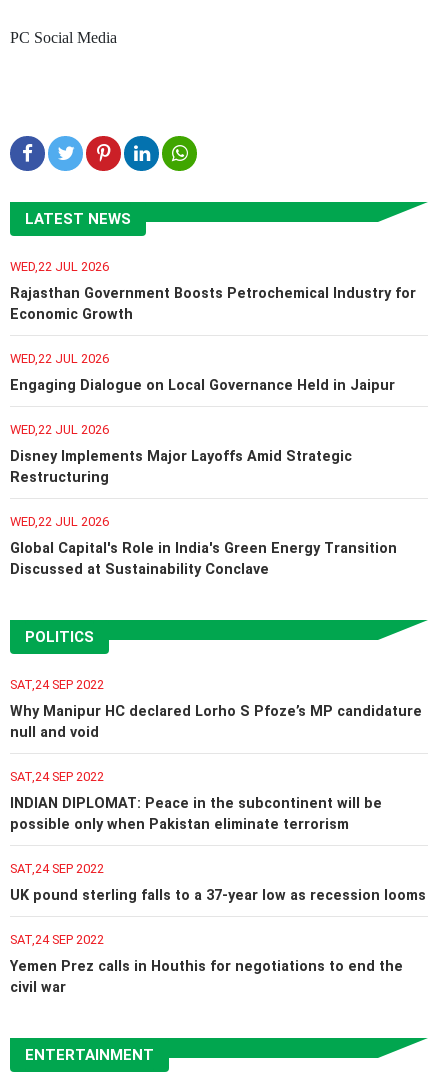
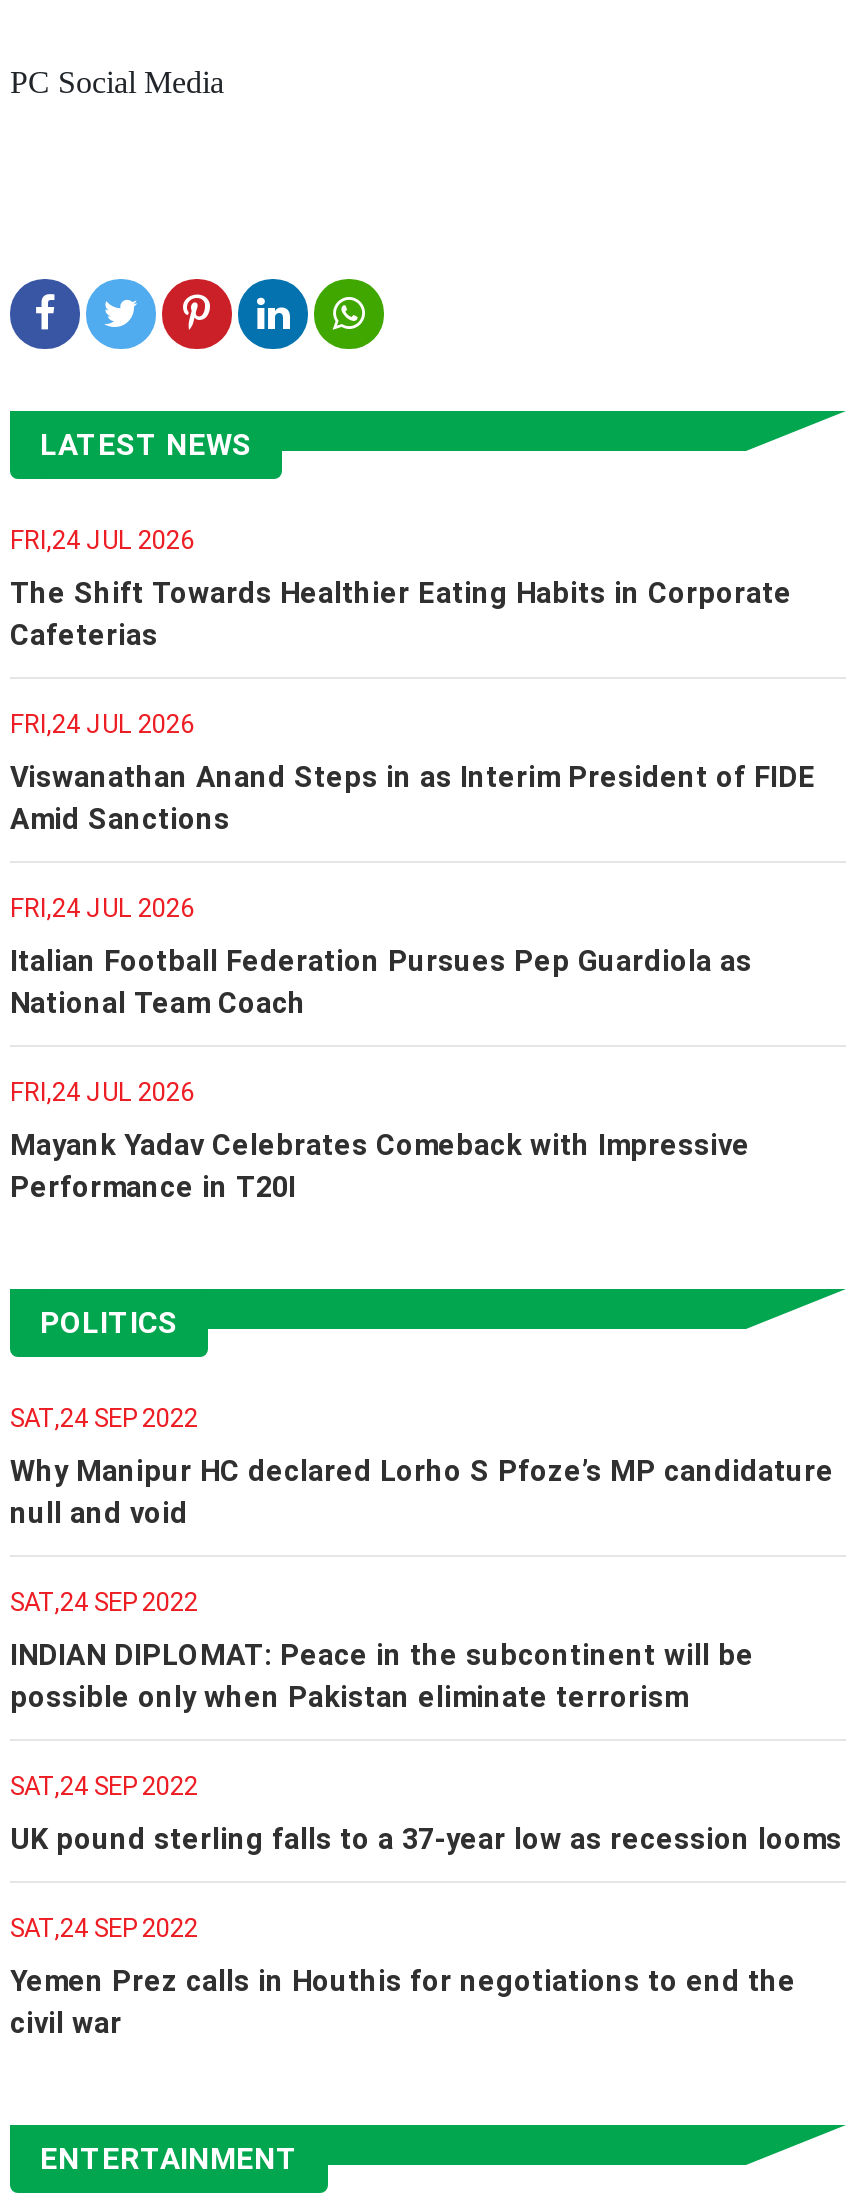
- WED,22 JUL 2026
+ FRI,24 JUL 2026

- Rajasthan Government Boosts Petrochemical Industry for
- Economic Growth
+ The Shift Towards Healthier Eating Habits in Corporate
+ Cafeterias

- WED,22 JUL 2026
+ FRI,24 JUL 2026

- Engaging Dialogue on Local Governance Held in Jaipur
+ Viswanathan Anand Steps in as Interim President of FIDE
+ Amid Sanctions

- WED,22 JUL 2026
+ FRI,24 JUL 2026

- Disney Implements Major Layoffs Amid Strategic
- Restructuring
+ Italian Football Federation Pursues Pep Guardiola as
+ National Team Coach

- WED,22 JUL 2026
+ FRI,24 JUL 2026

- Global Capital's Role in India's Green Energy Transition
- Discussed at Sustainability Conclave
+ Mayank Yadav Celebrates Comeback with Impressive
+ Performance in T20I
